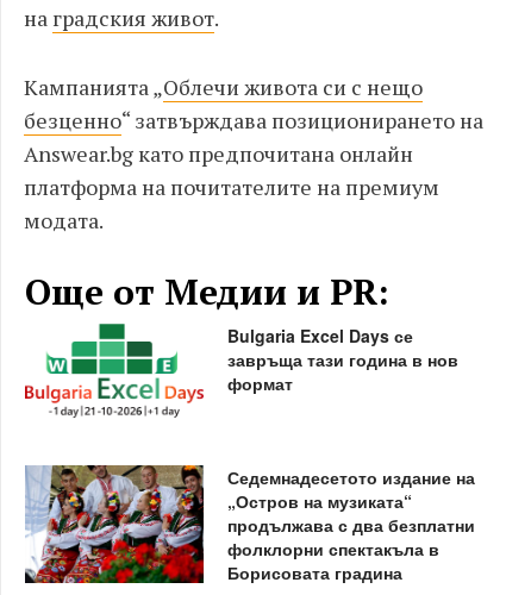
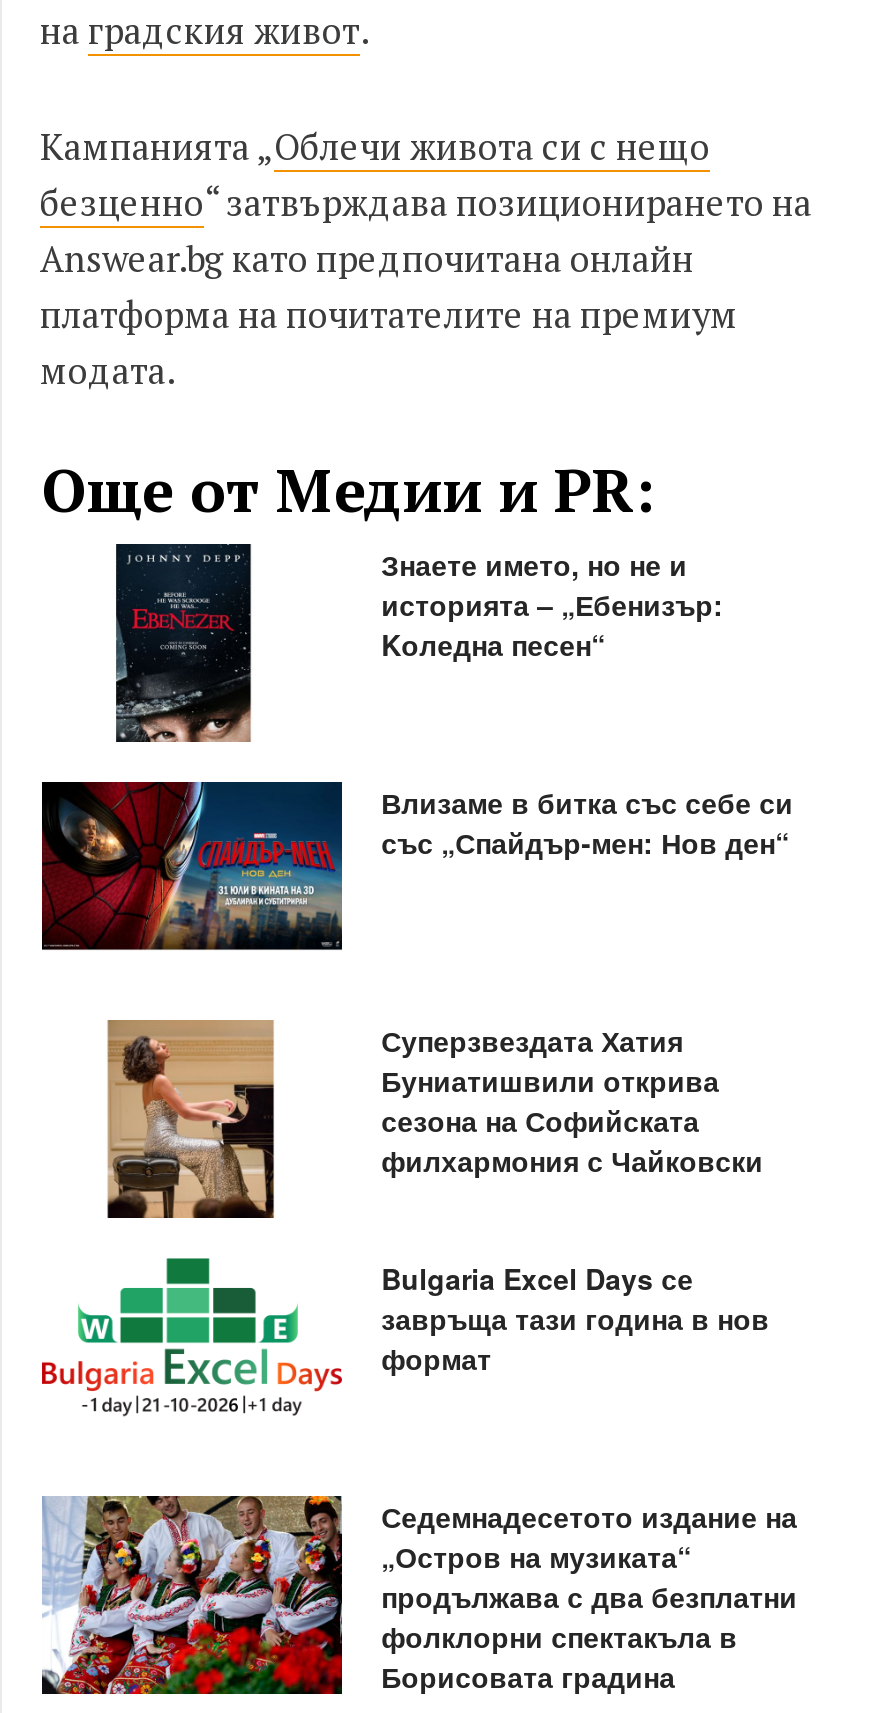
+ [image]
+ Влизаме в битка със себе си
+ със „Спайдър-мен: Нов ден“

+ [image]

+ [image]

+ Знаете името, но не и
+ историята – „Ебенизър:
+ Kоледна песен“

+ Суперзвездата Хатия
+ Буниатишвили открива
+ сезона на Софийската
+ филхармония с Чайковски
